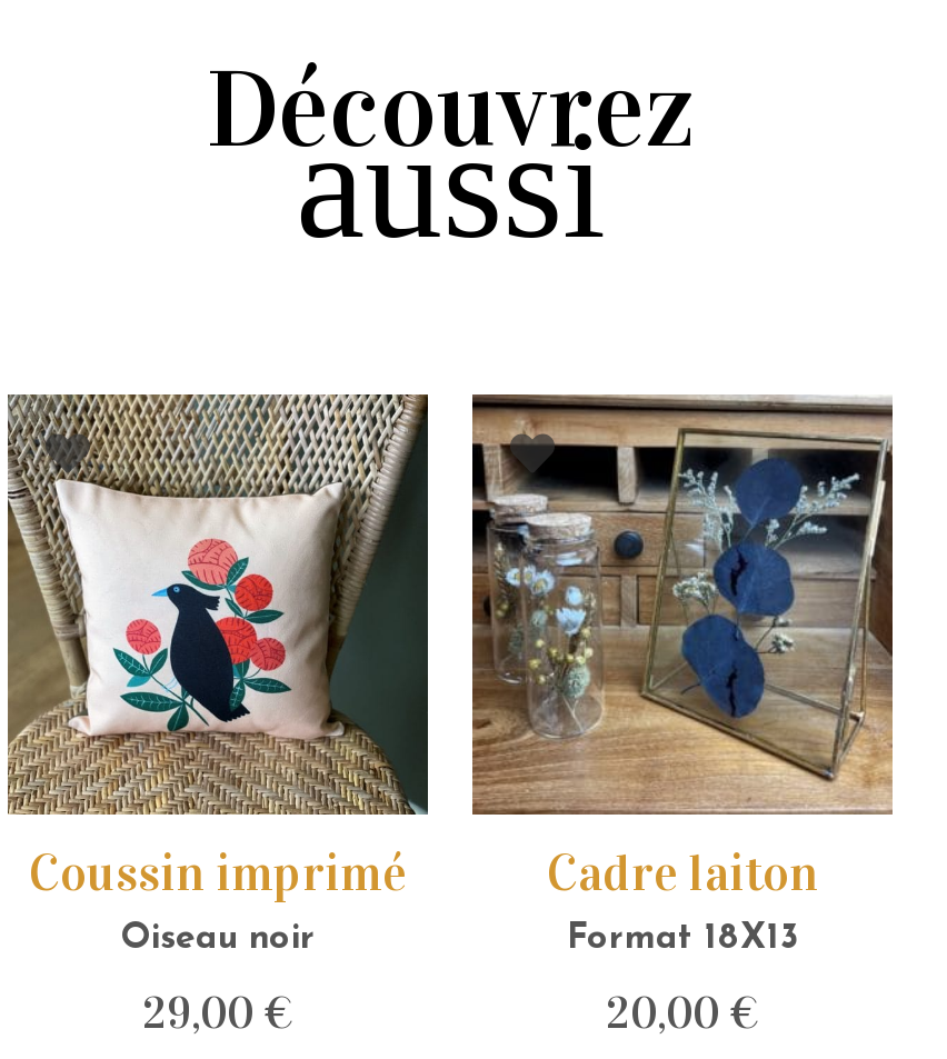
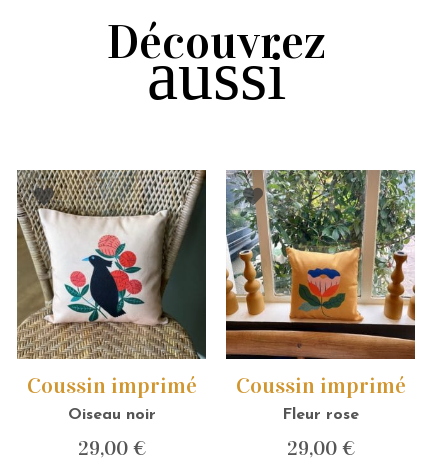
- [image]
- Cadre laiton
- Format 18X13
+ [image]
+ Coussin imprimé
+ Fleur rose

- 20,00 €
+ 29,00 €
